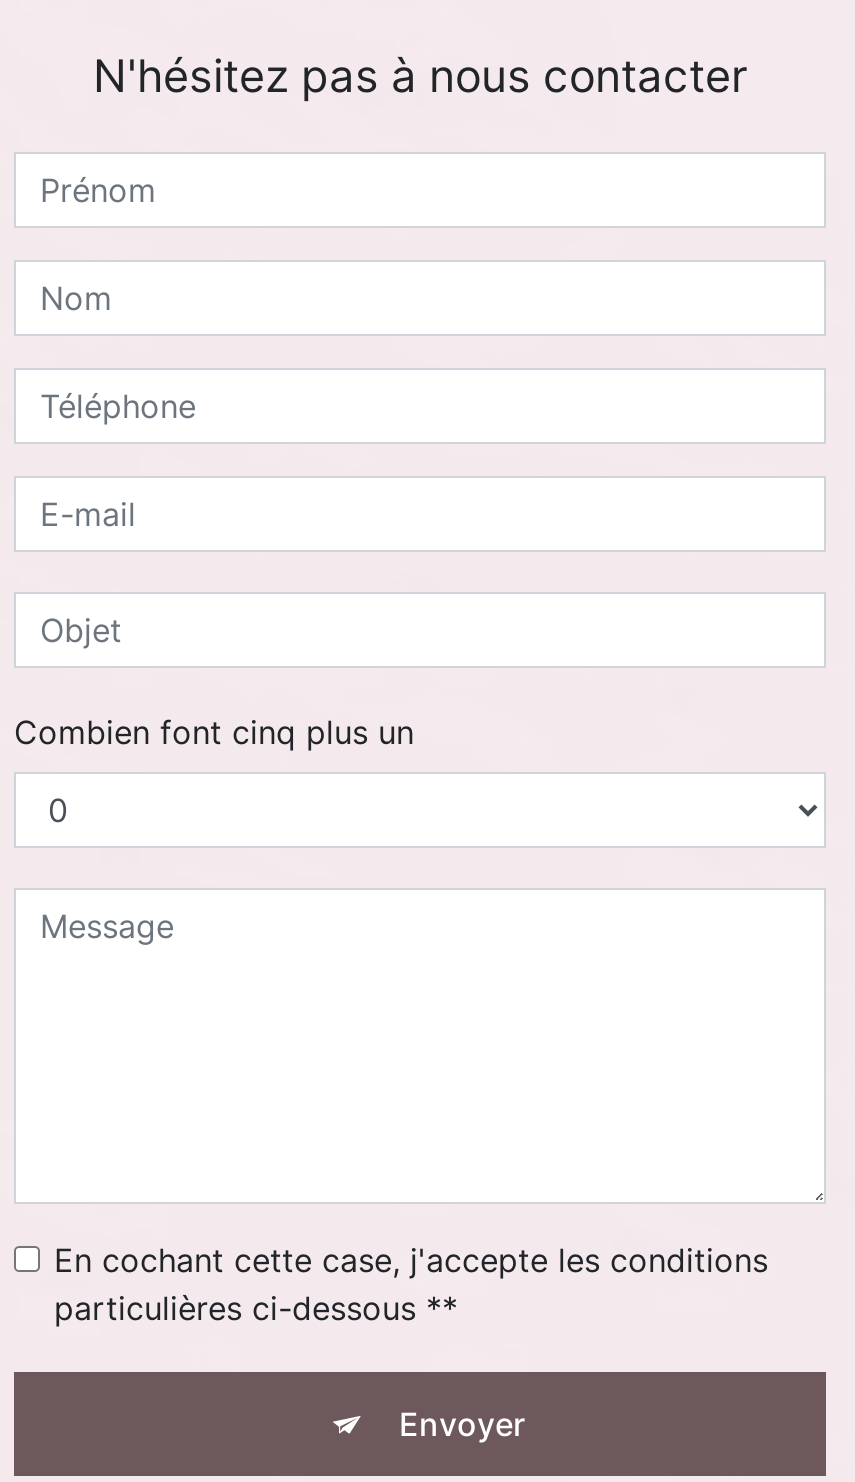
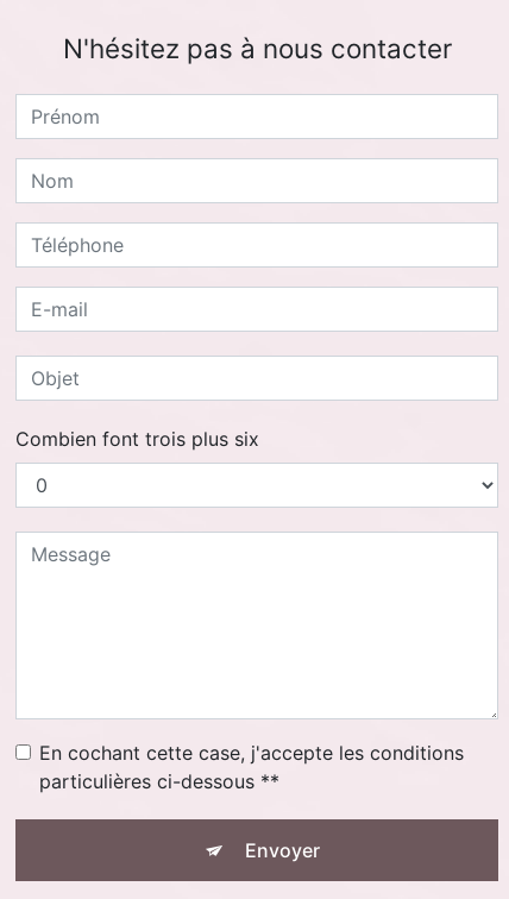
- Combien font cinq plus un
+ Combien font trois plus six
